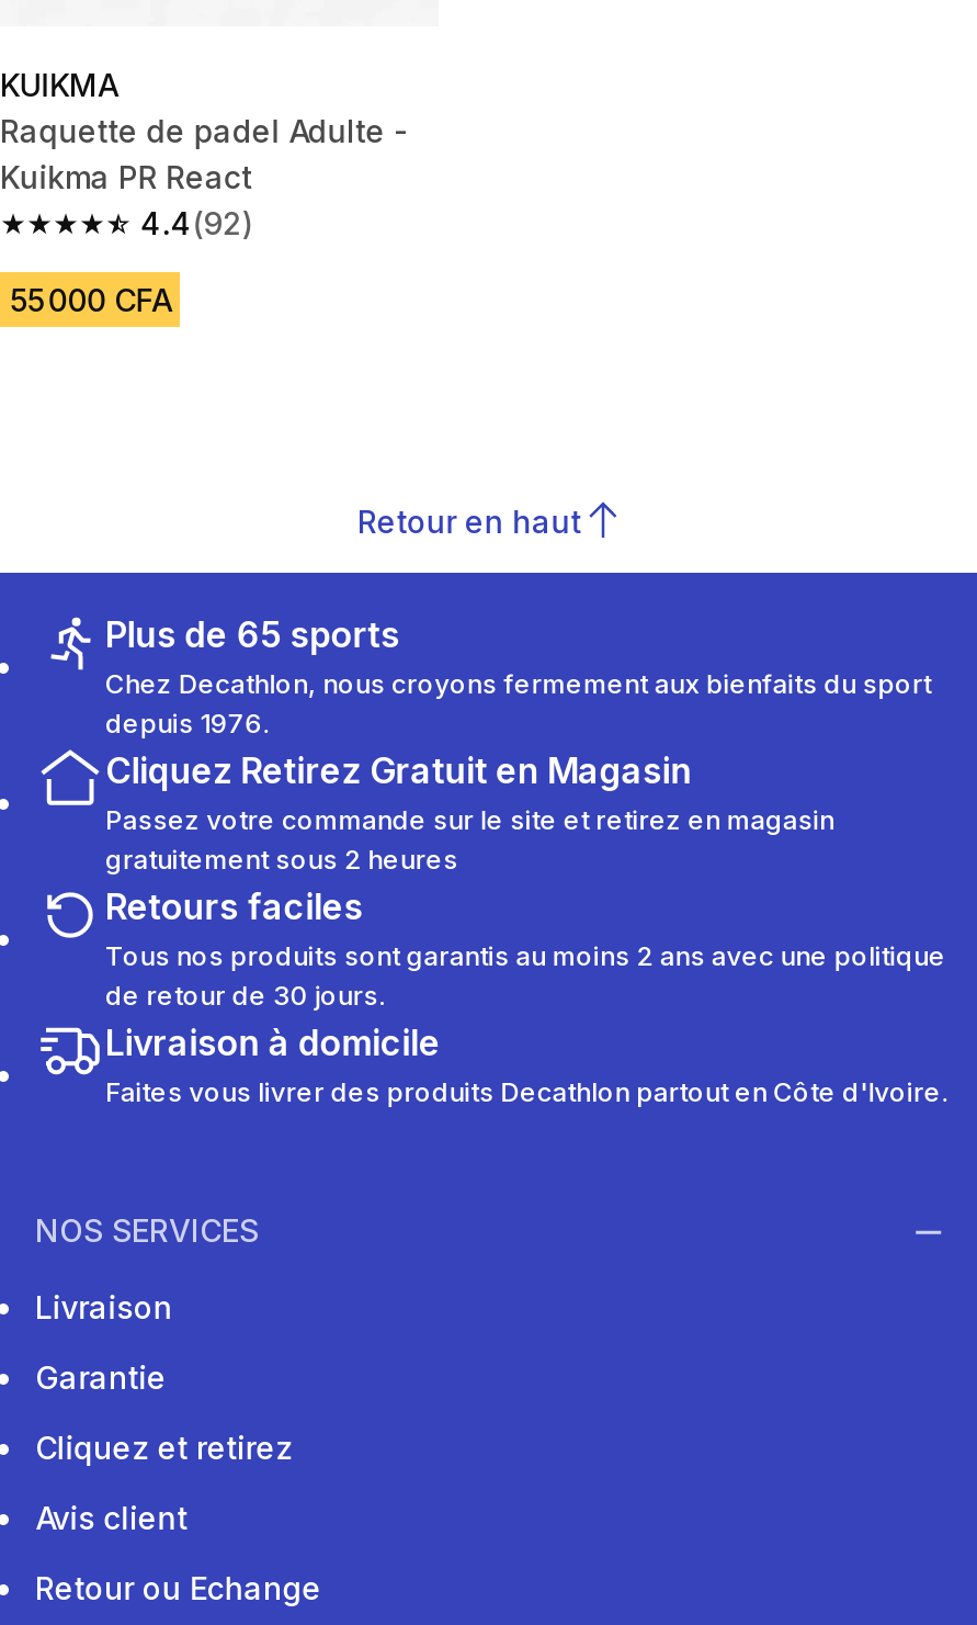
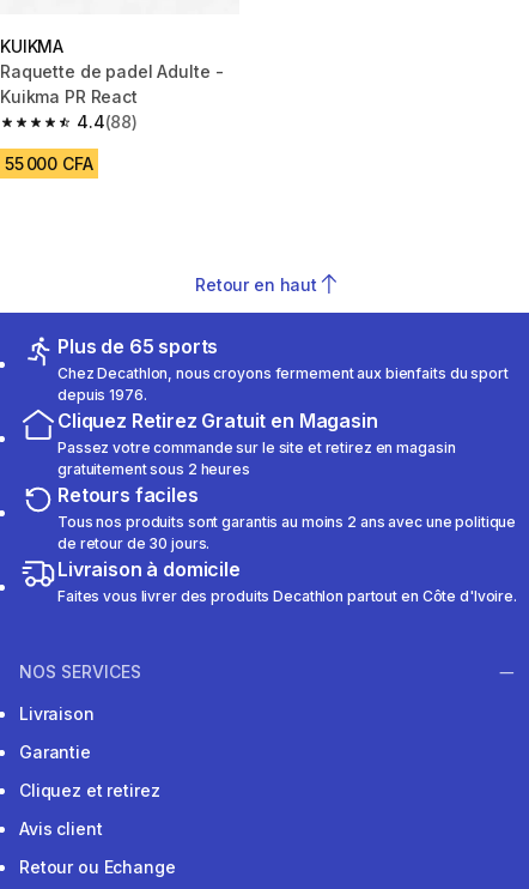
- 4.4 (92)
+ 4.4 (88)
